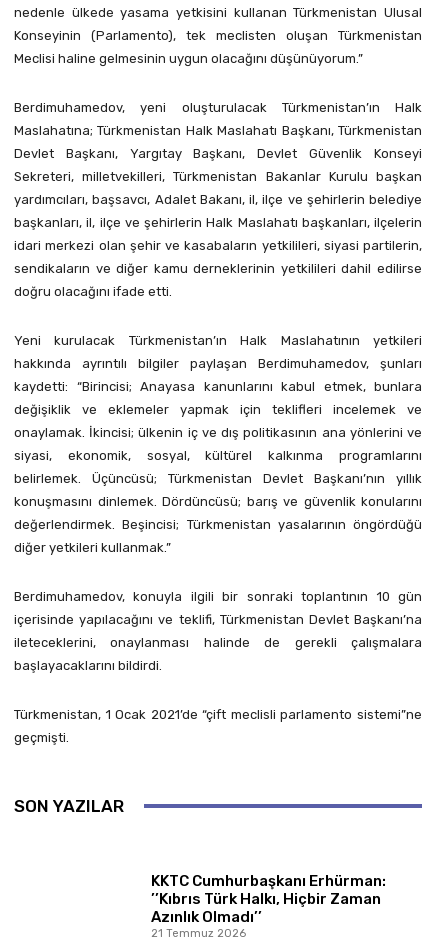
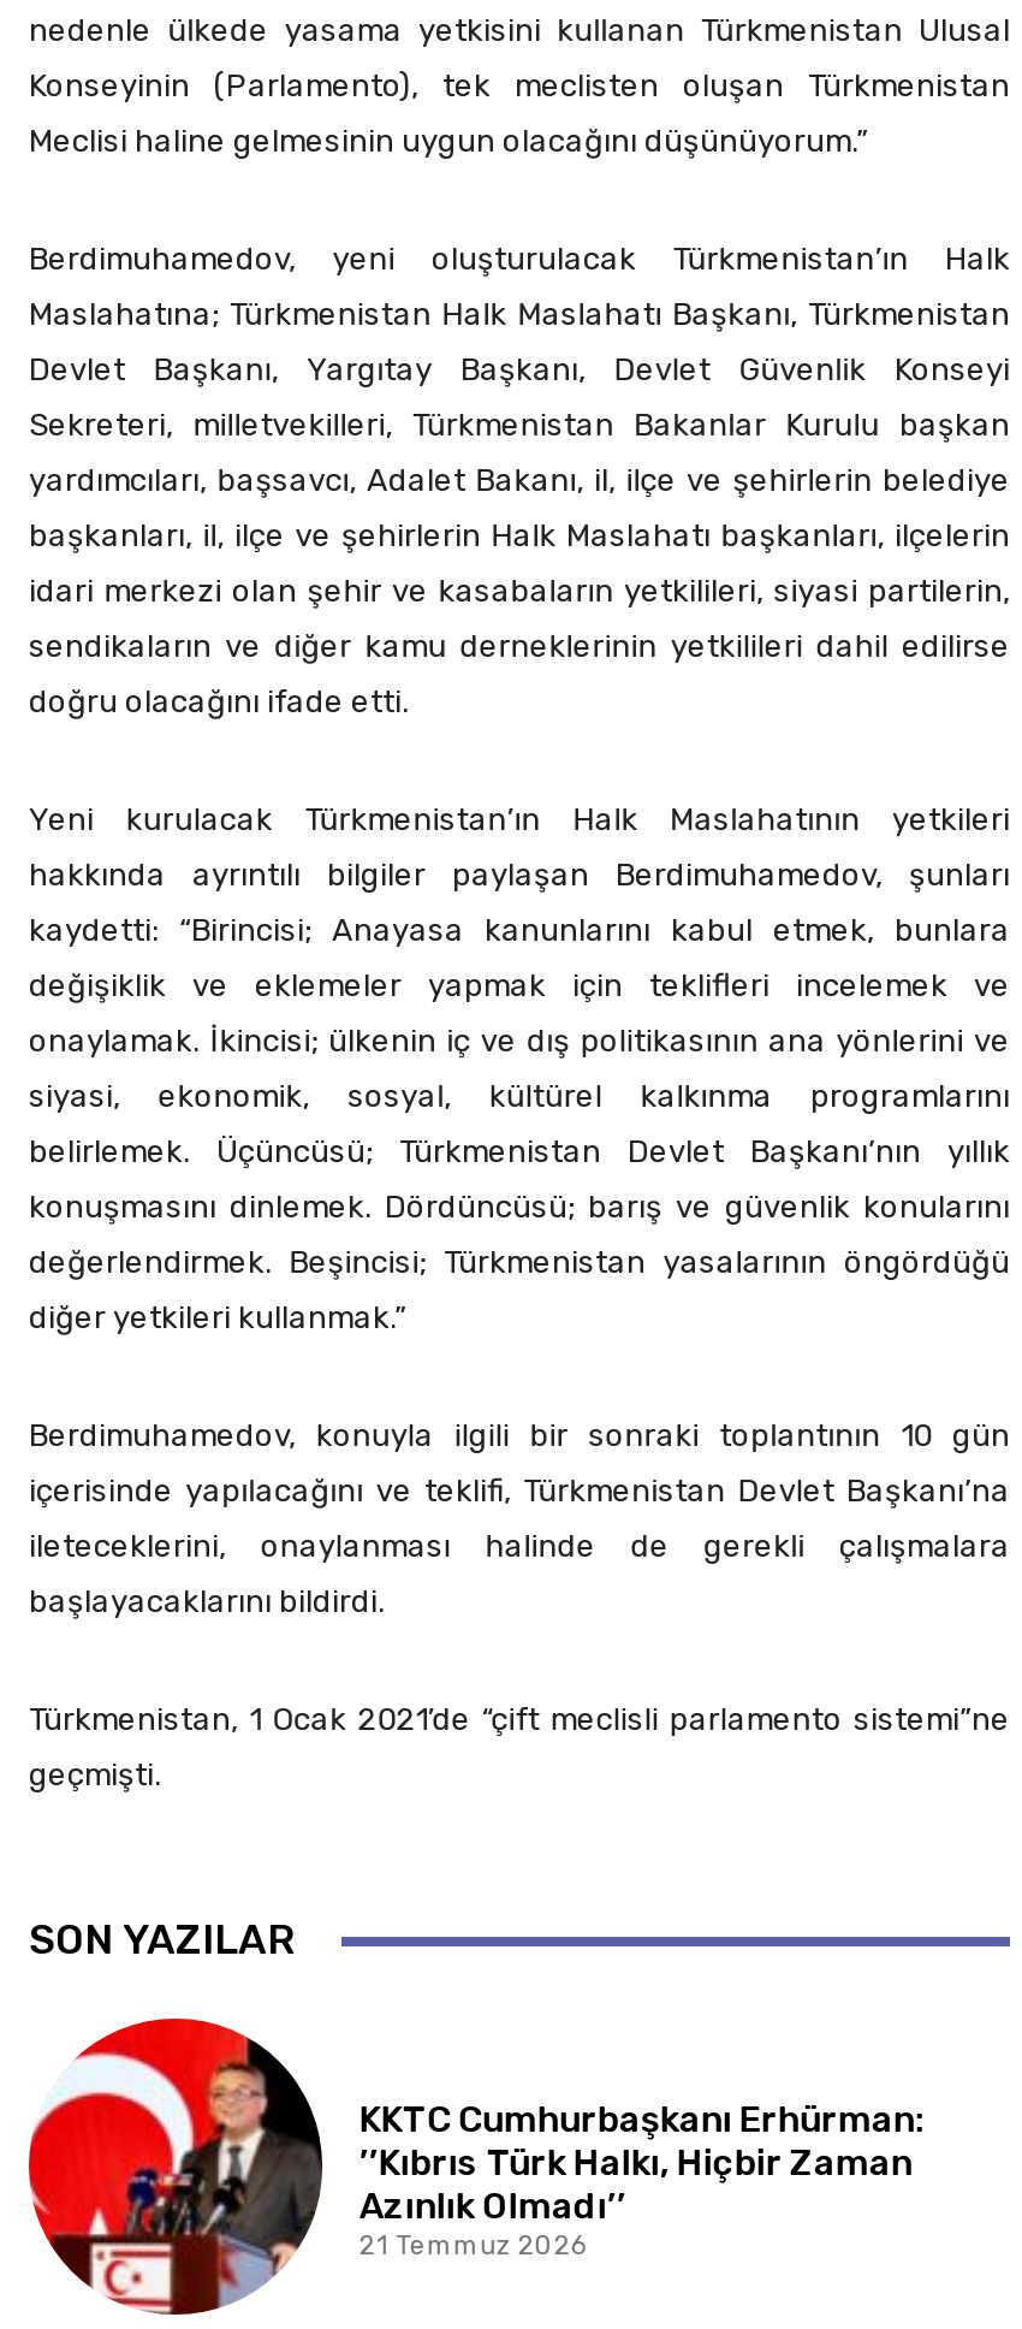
+ [image]
